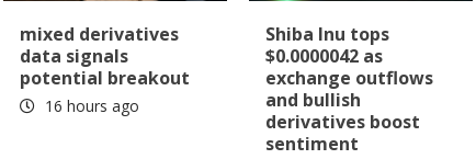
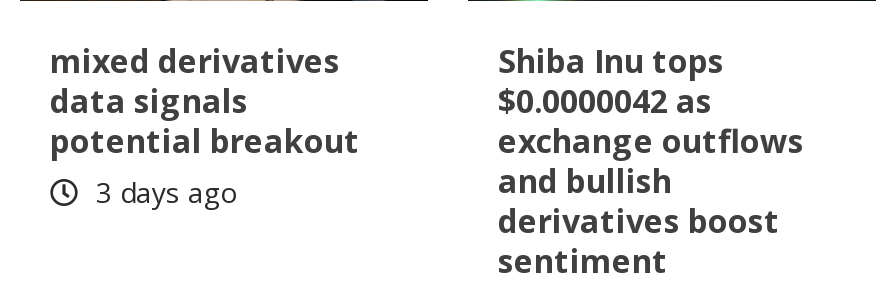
- 16 hours ago
+ 3 days ago
